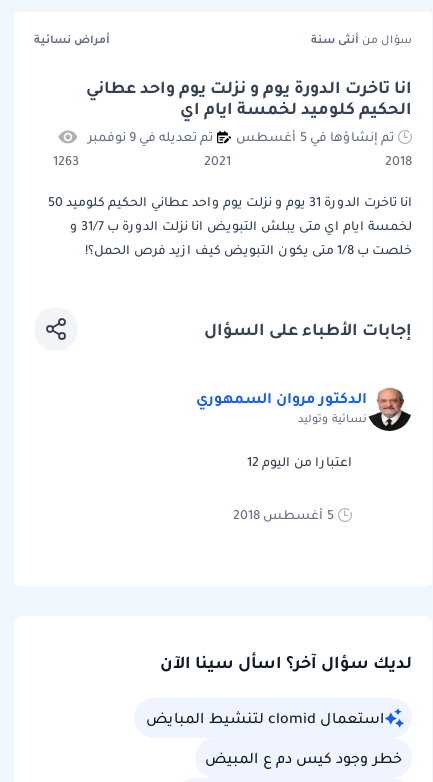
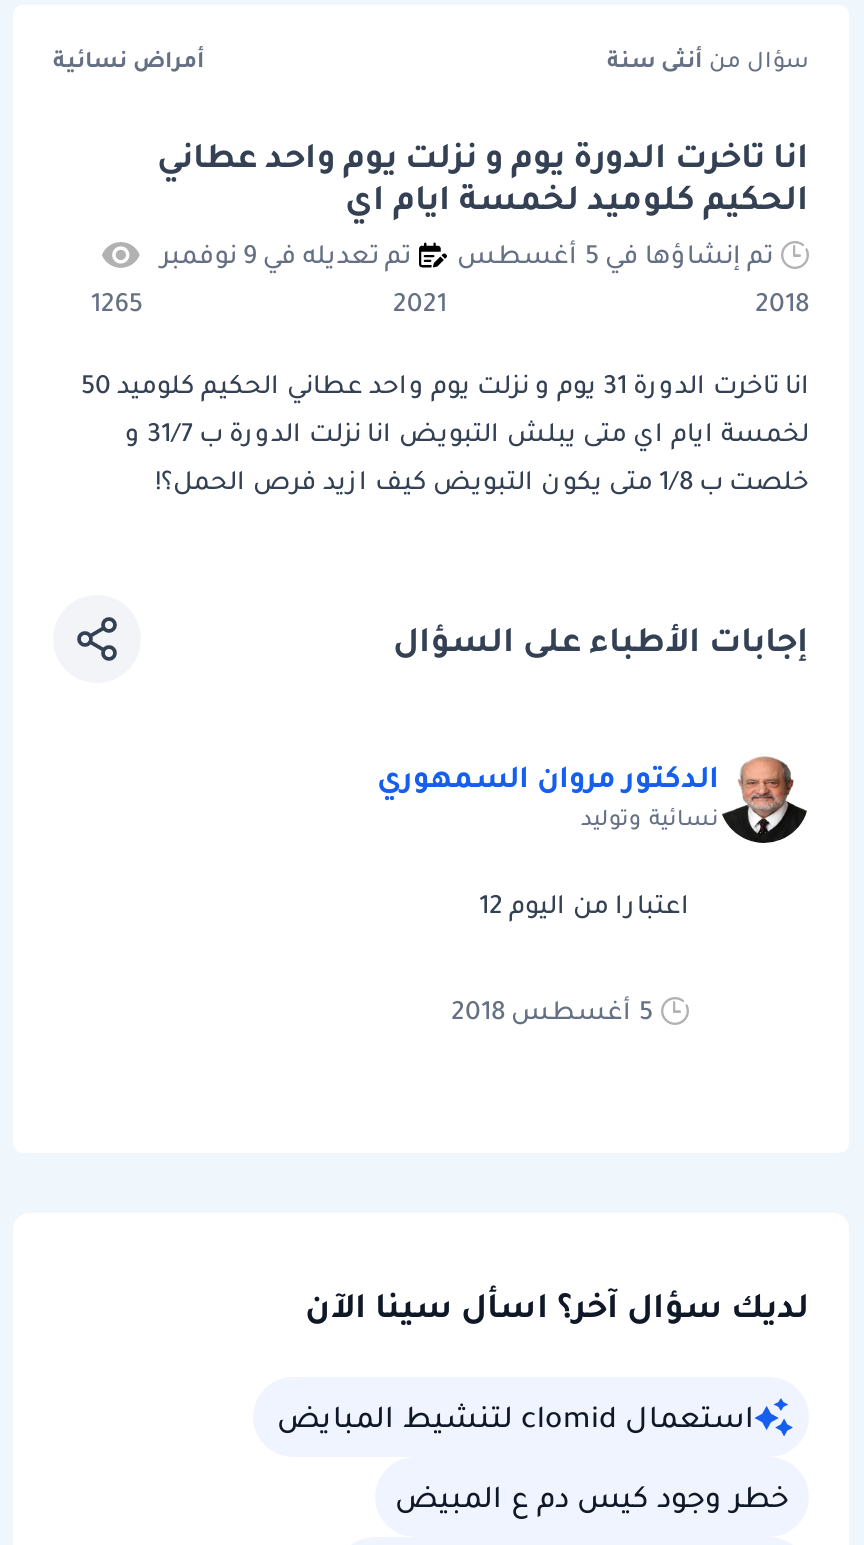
- 1263
+ 1265
